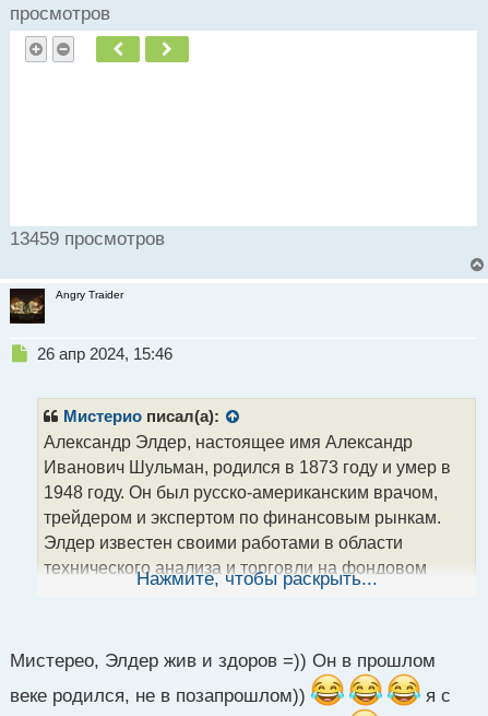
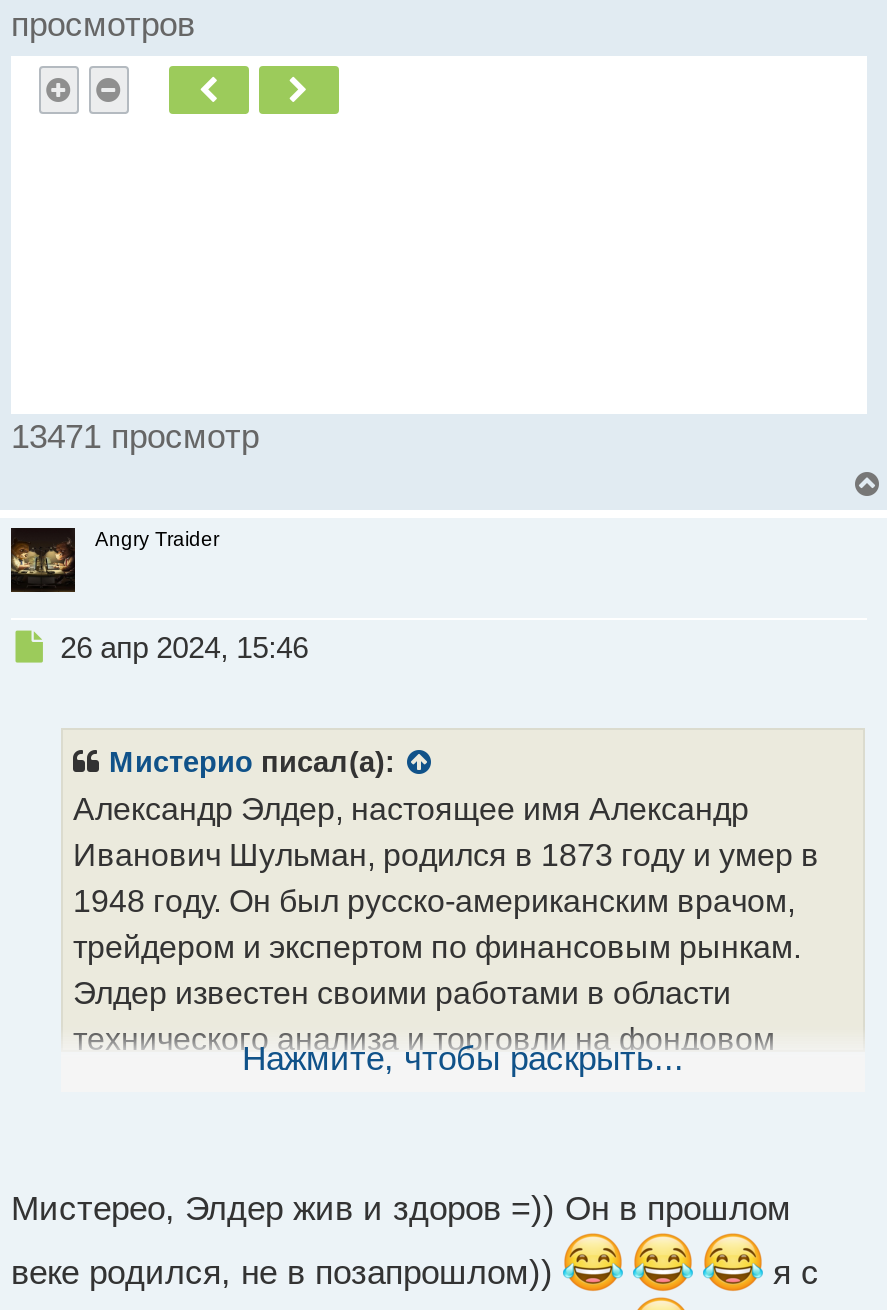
- 13459 просмотров
+ 13471 просмотр
